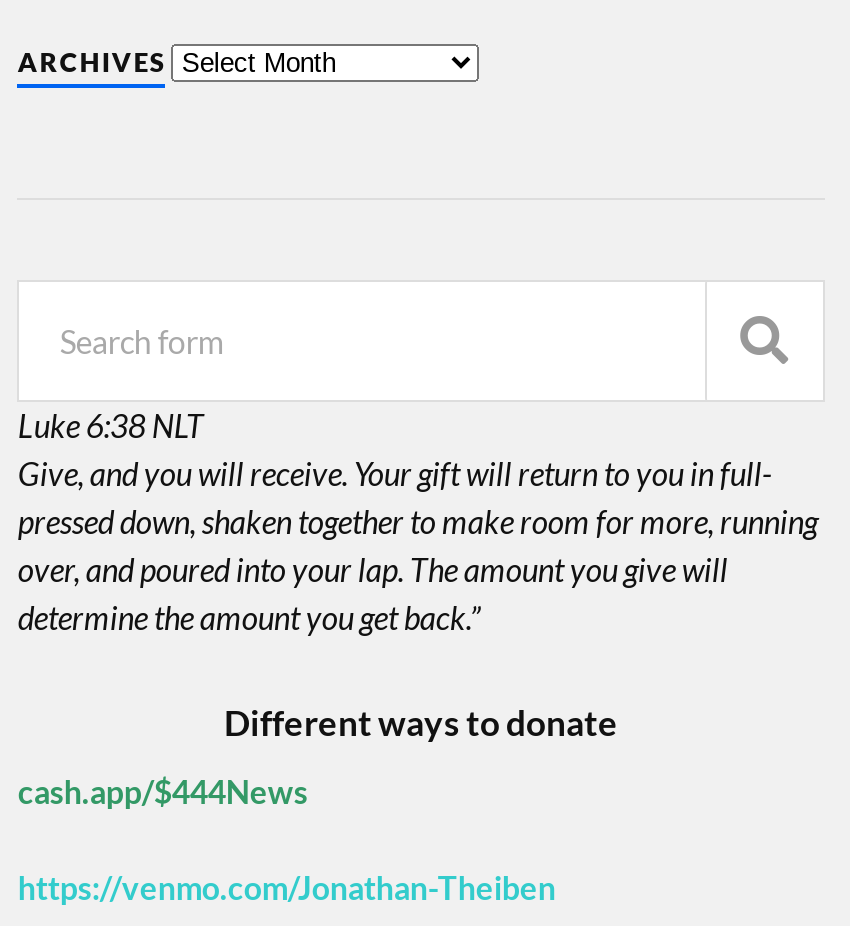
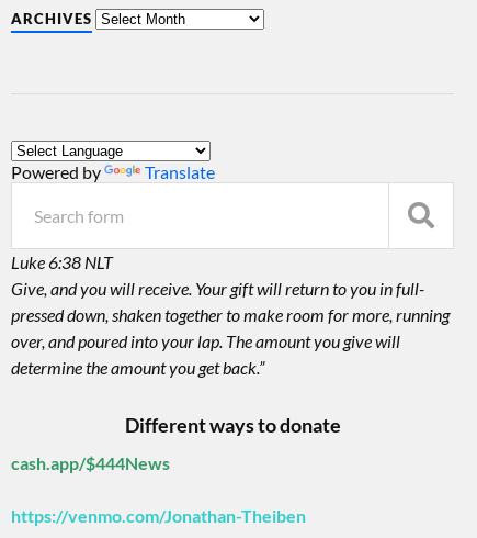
+ Powered by
+ Translate
